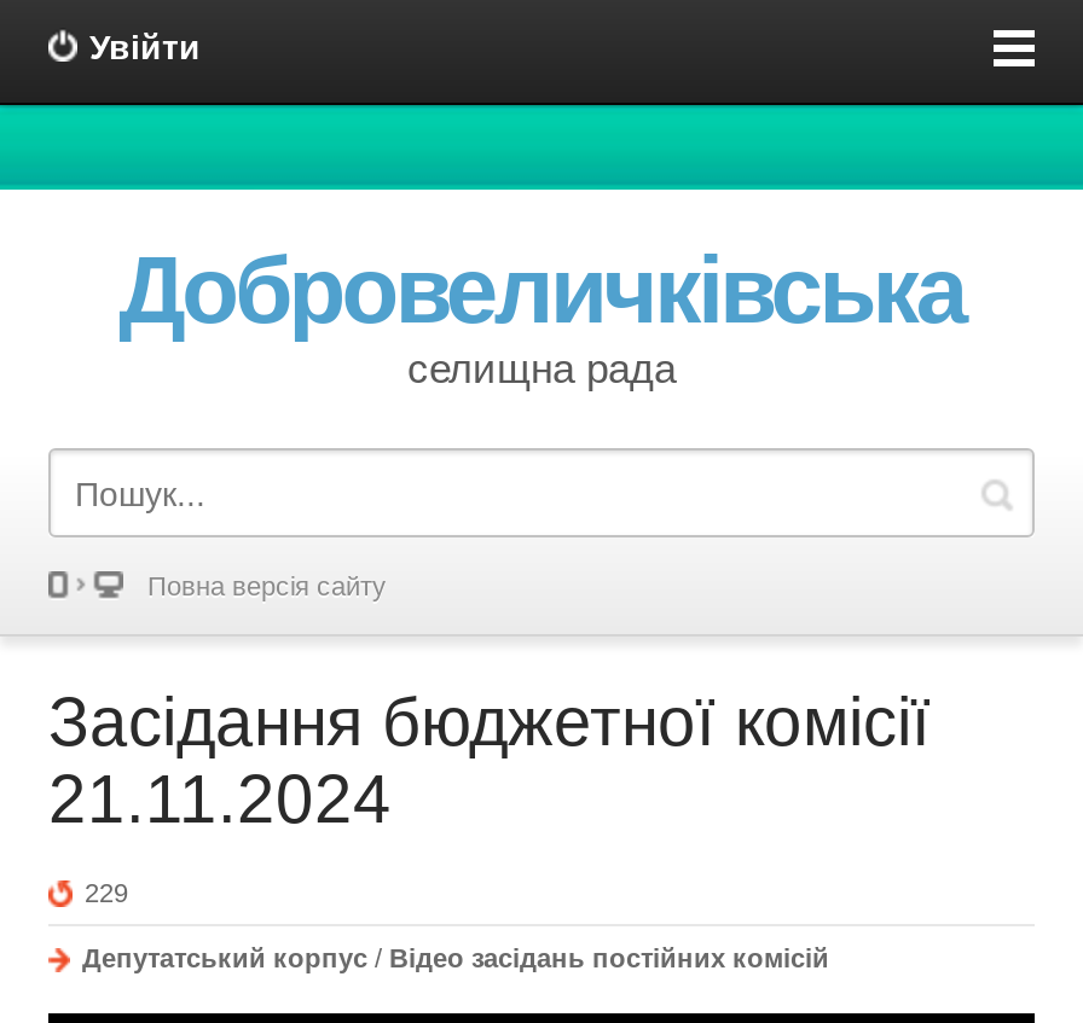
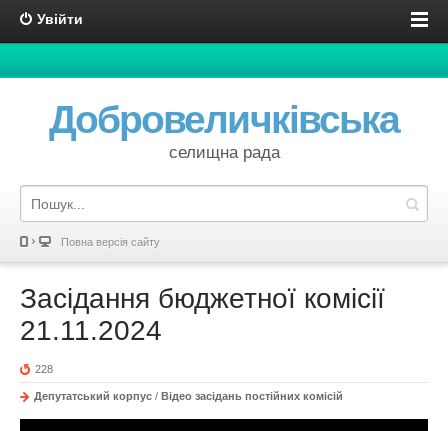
- 229
+ 228
